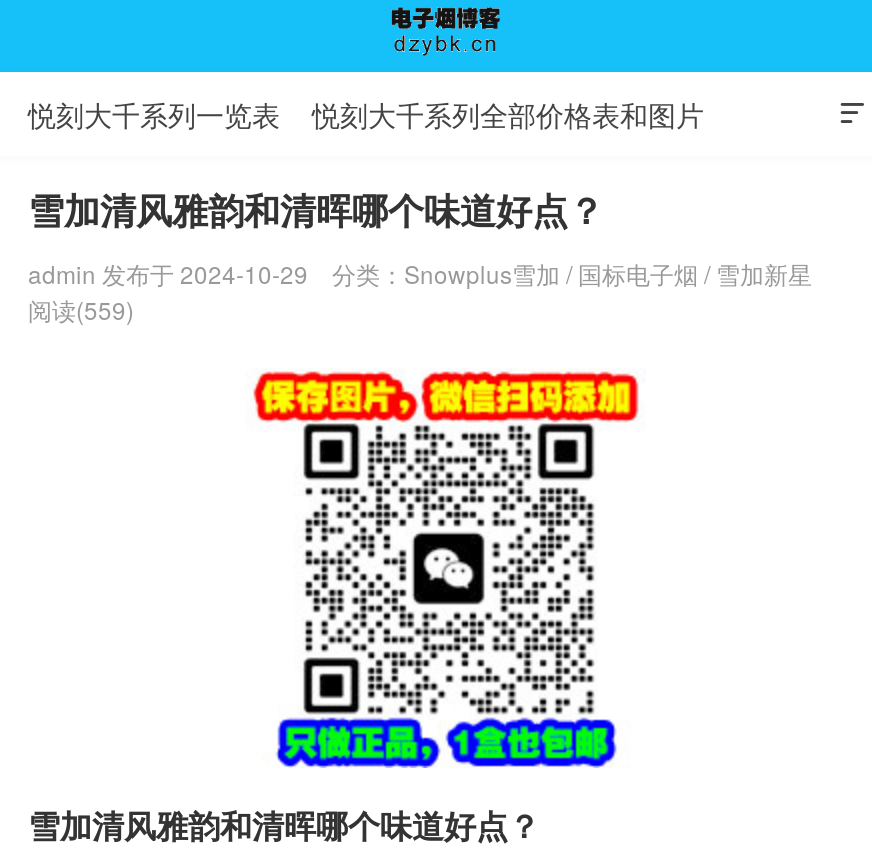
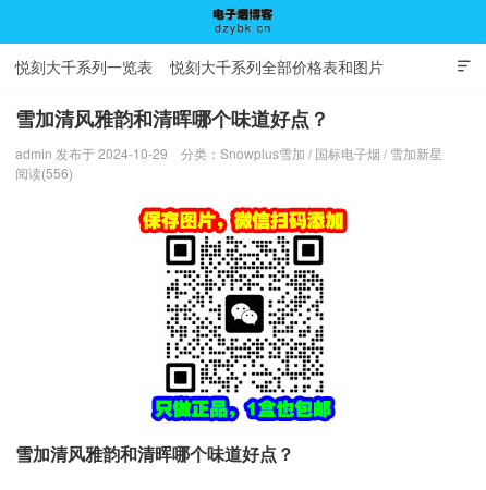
- 阅读(559)
+ 阅读(556)
